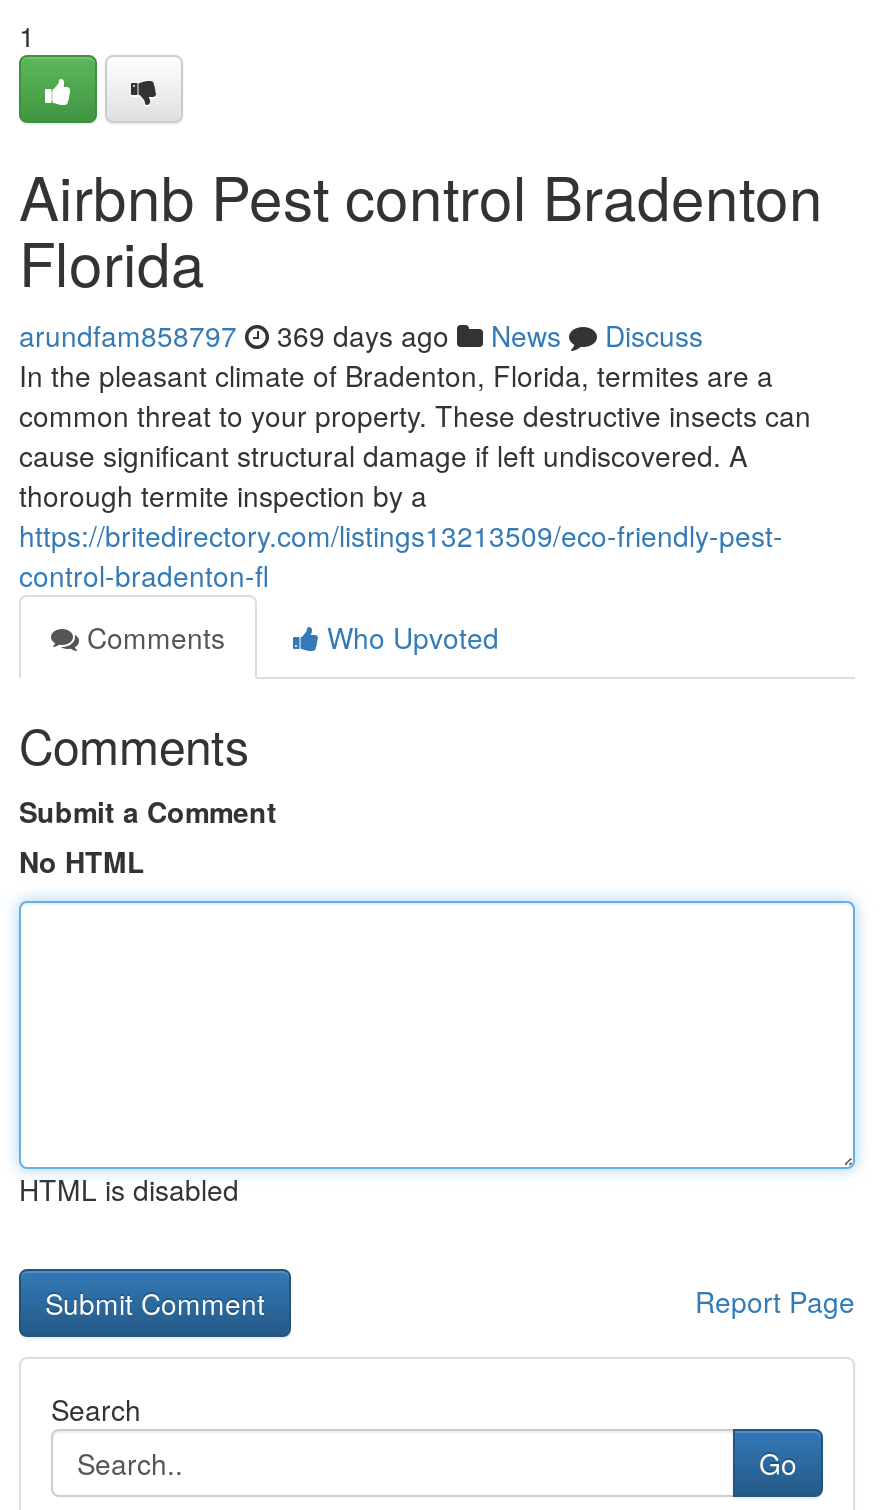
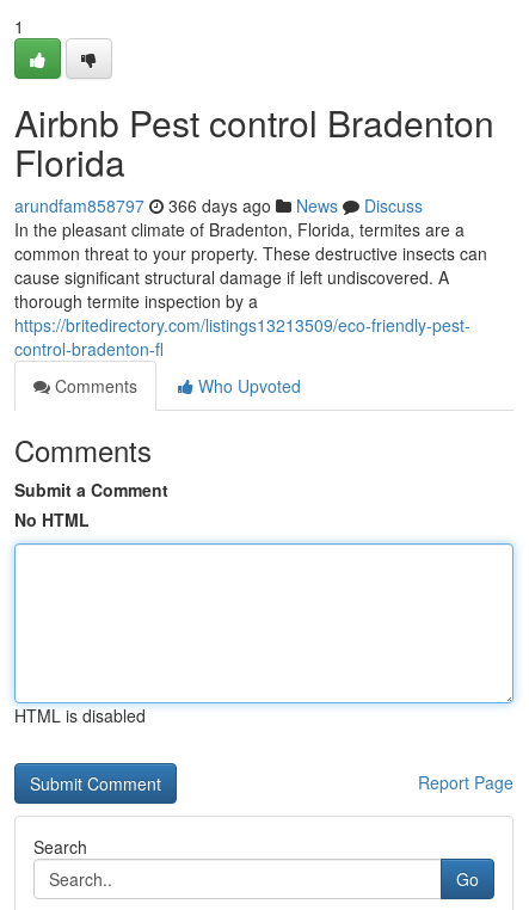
- arundfam858797 369 days ago News Discuss
+ arundfam858797 366 days ago News Discuss
